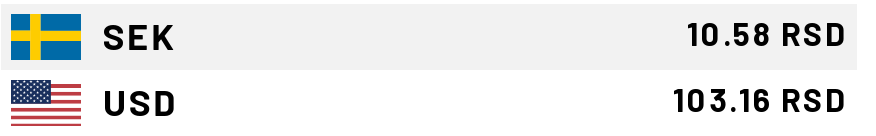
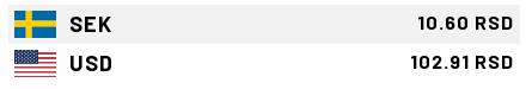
- 10.58 RSD
+ 10.60 RSD

- 103.16 RSD
+ 102.91 RSD
